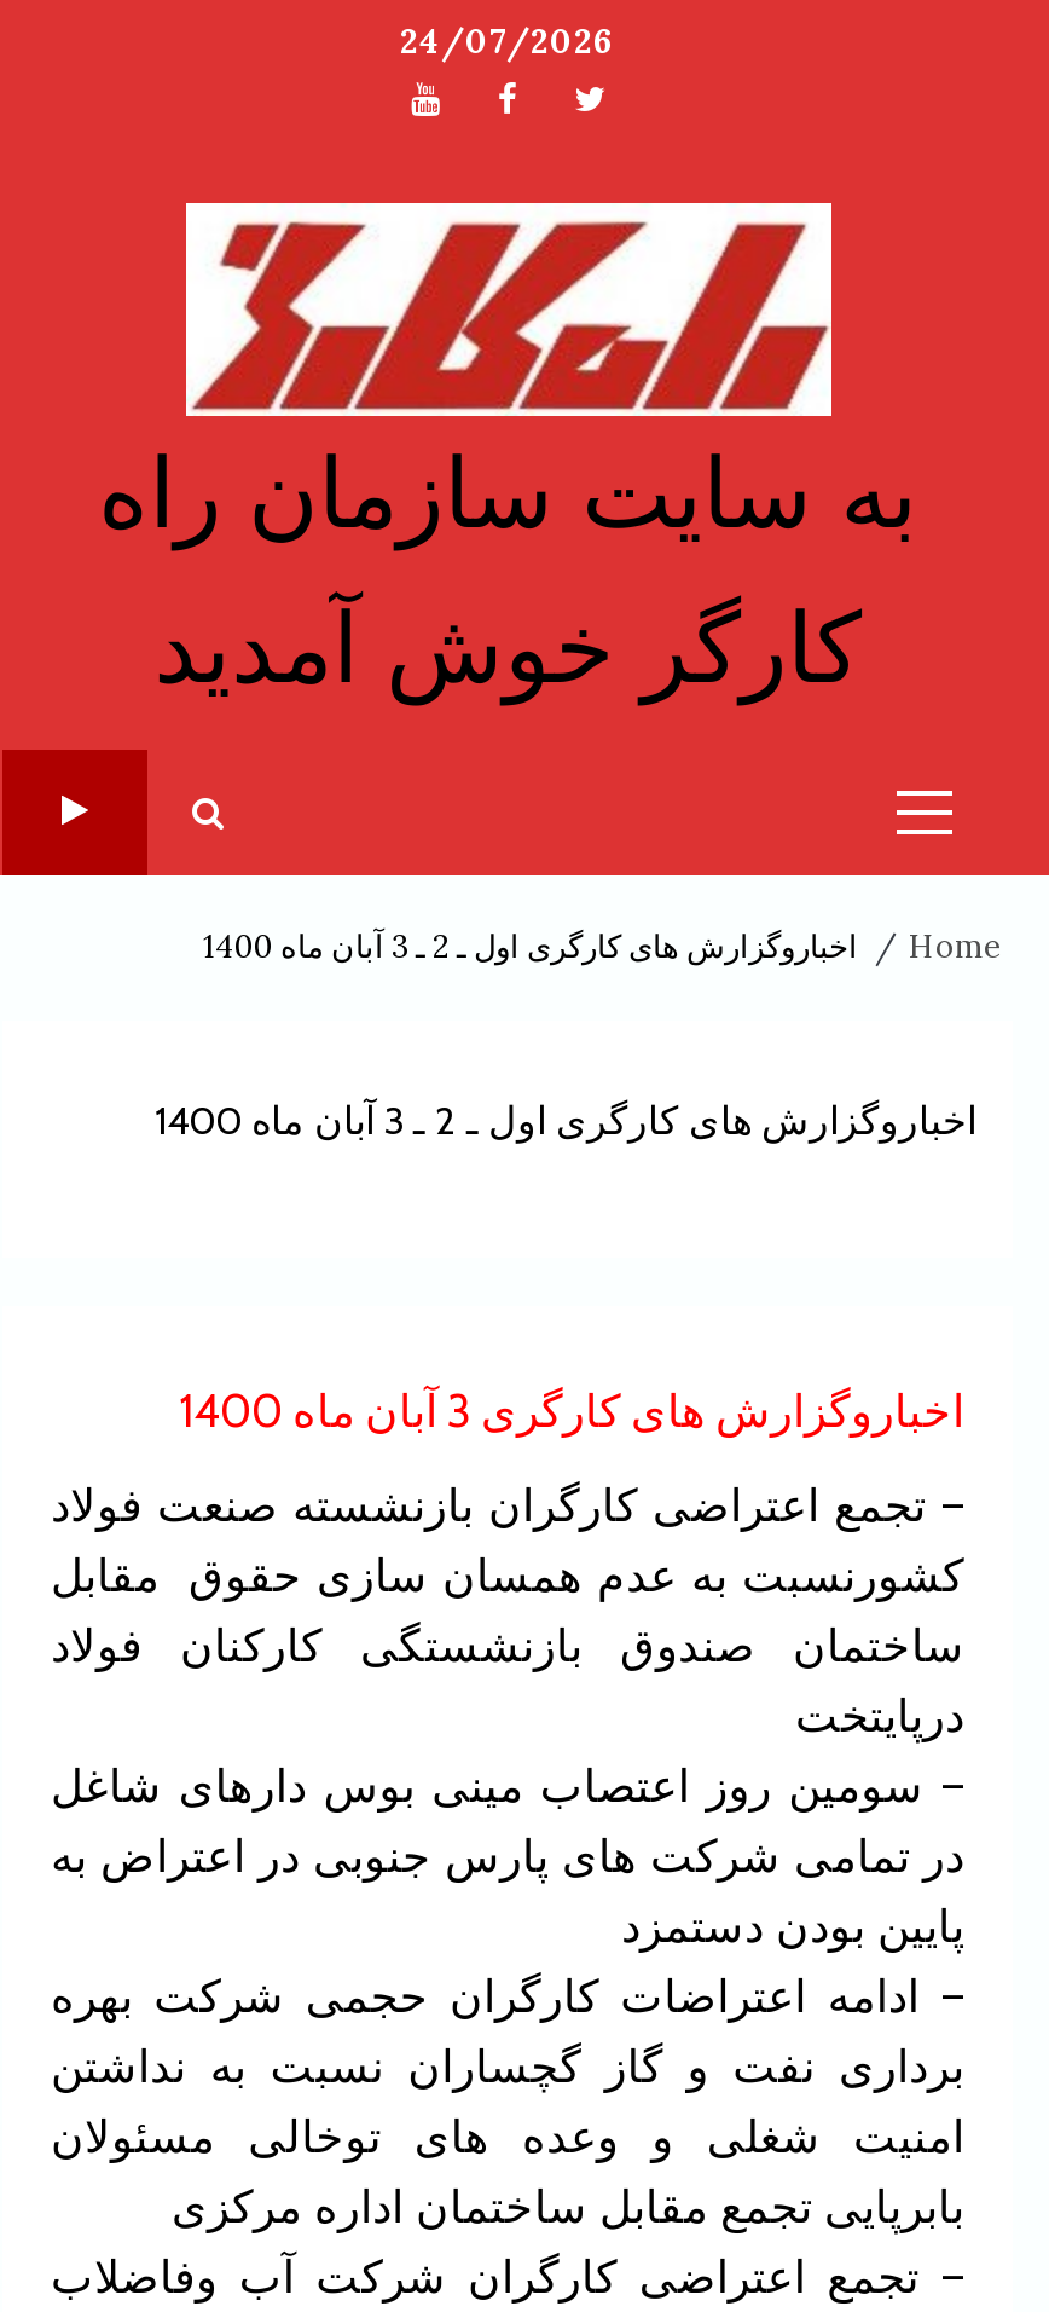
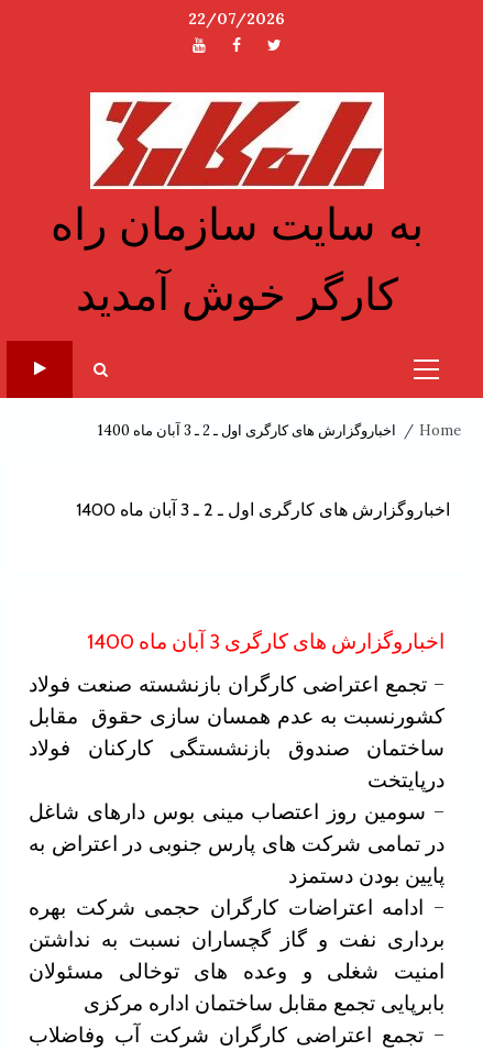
- 24/07/2026
+ 22/07/2026
